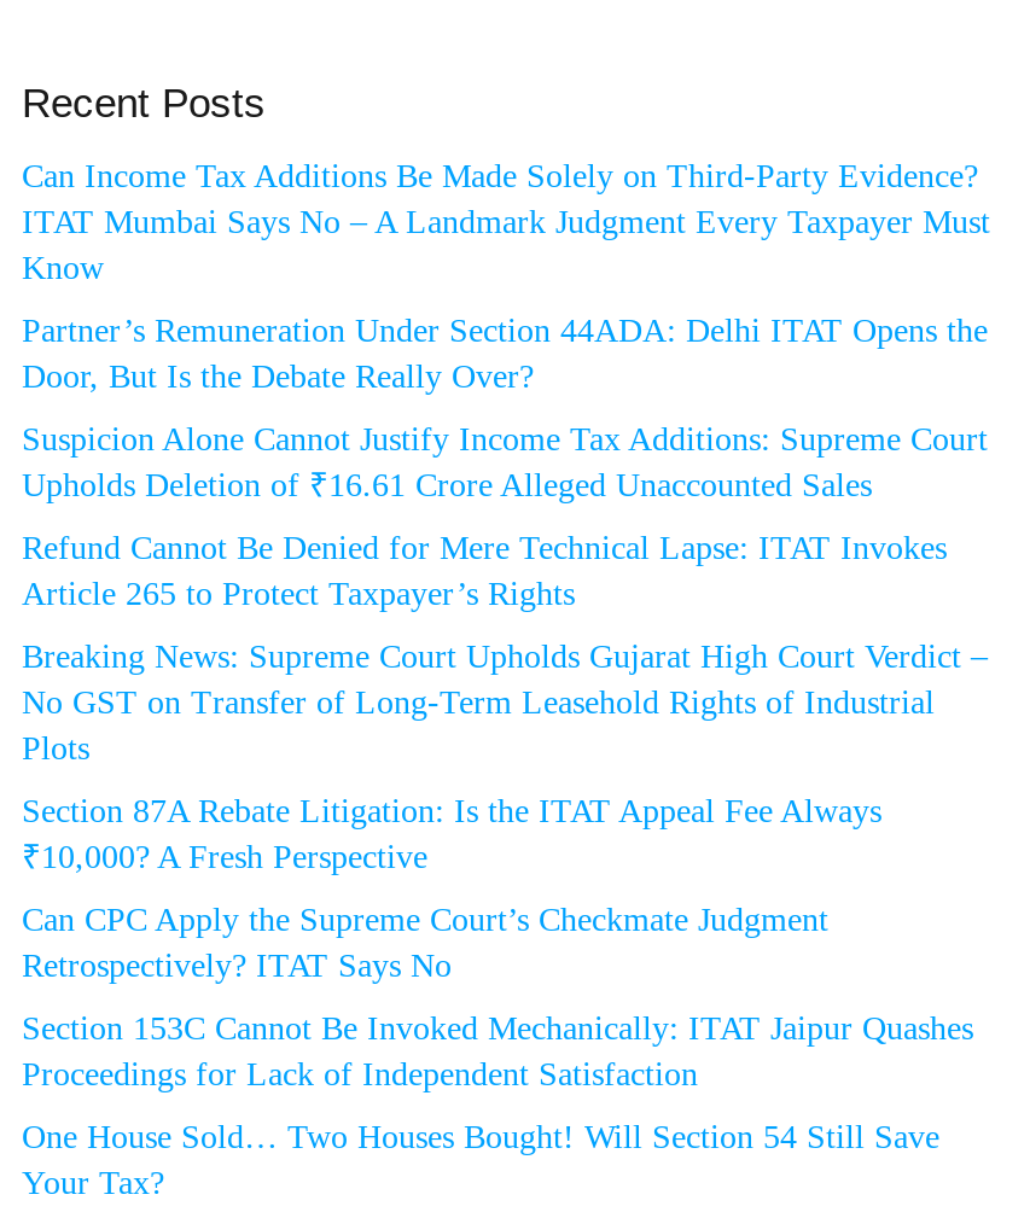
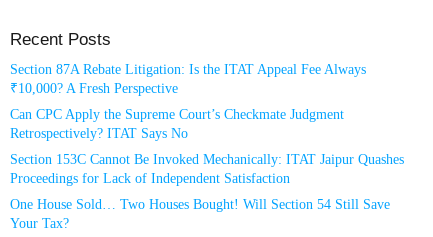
- Can Income Tax Additions Be Made Solely on Third-Party Evidence?
- ITAT Mumbai Says No – A Landmark Judgment Every Taxpayer Must
- Know
- Partner’s Remuneration Under Section 44ADA: Delhi ITAT Opens the
- Door, But Is the Debate Really Over?
- Suspicion Alone Cannot Justify Income Tax Additions: Supreme Court
- Upholds Deletion of ₹16.61 Crore Alleged Unaccounted Sales
- Refund Cannot Be Denied for Mere Technical Lapse: ITAT Invokes
- Article 265 to Protect Taxpayer’s Rights
- Breaking News: Supreme Court Upholds Gujarat High Court Verdict –
- No GST on Transfer of Long-Term Leasehold Rights of Industrial
- Plots
